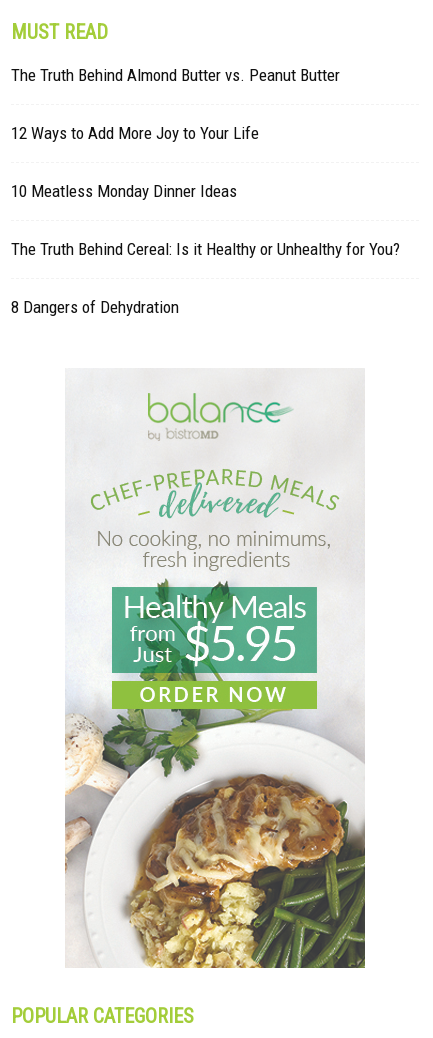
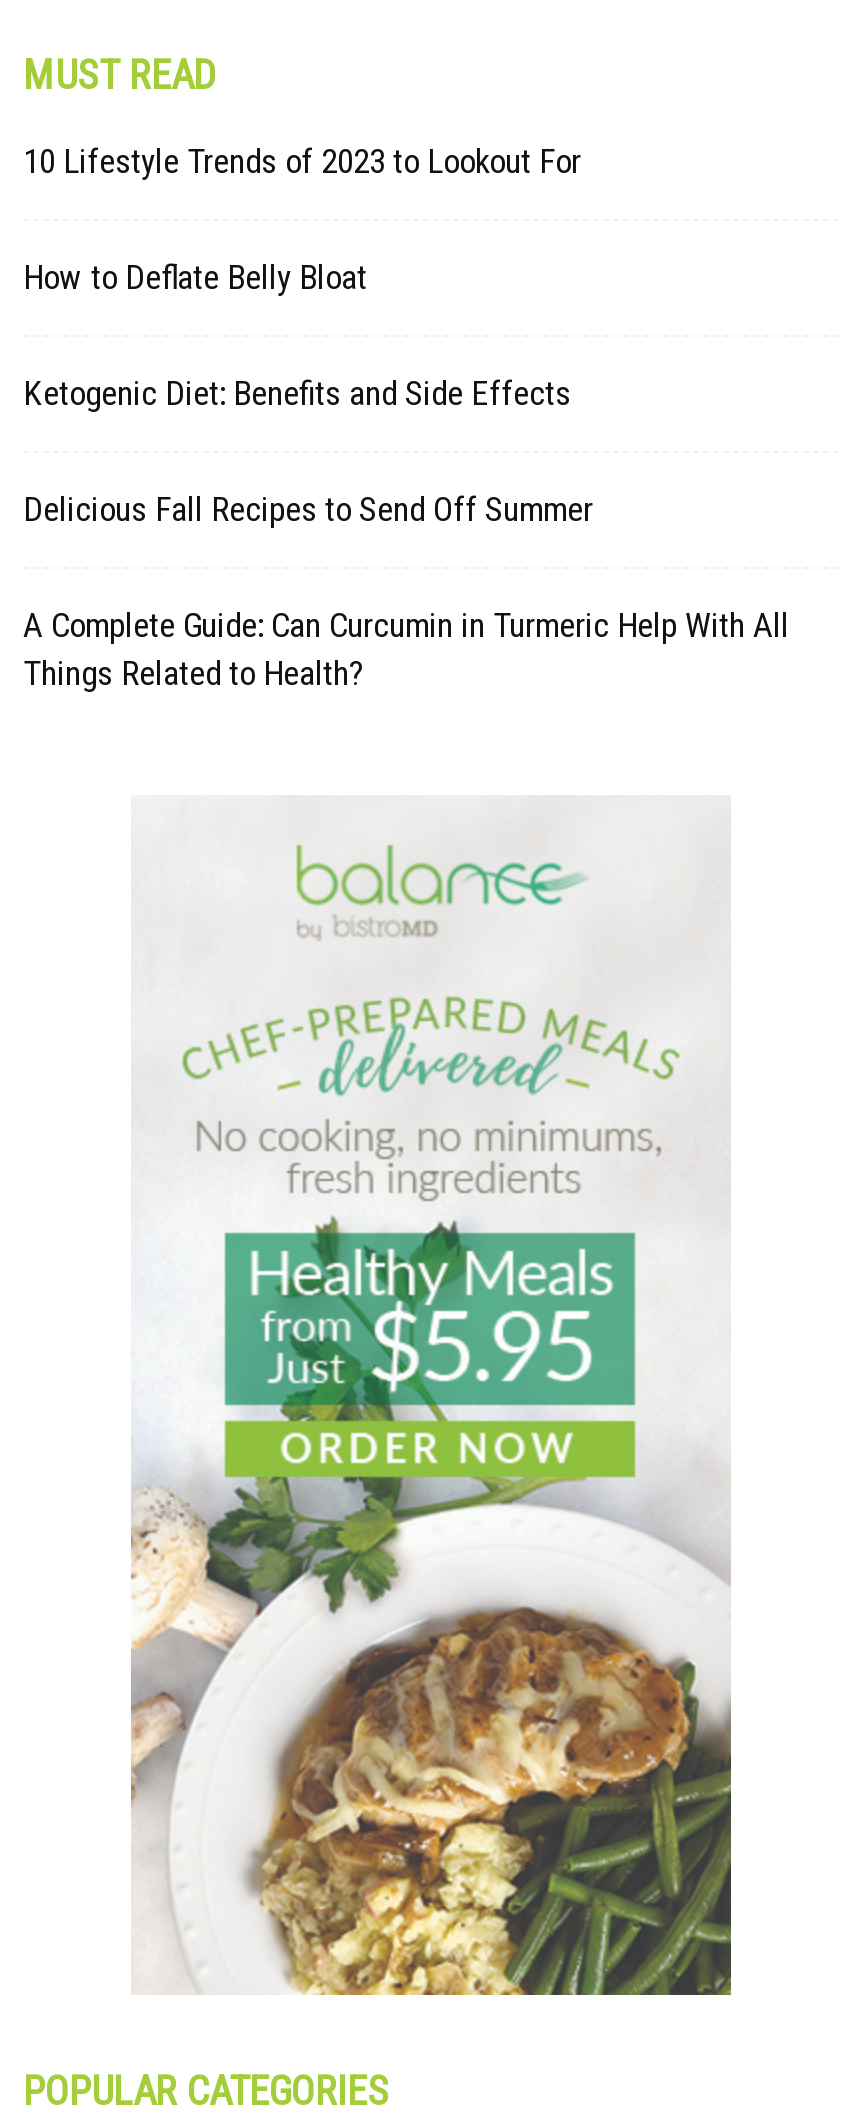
- The Truth Behind Almond Butter vs. Peanut Butter
+ 10 Lifestyle Trends of 2023 to Lookout For

- 12 Ways to Add More Joy to Your Life
+ How to Deflate Belly Bloat

- 10 Meatless Monday Dinner Ideas
+ Ketogenic Diet: Benefits and Side Effects

- The Truth Behind Cereal: Is it Healthy or Unhealthy for You?
+ Delicious Fall Recipes to Send Off Summer

- 8 Dangers of Dehydration
+ A Complete Guide: Can Curcumin in Turmeric Help With All
+ Things Related to Health?
